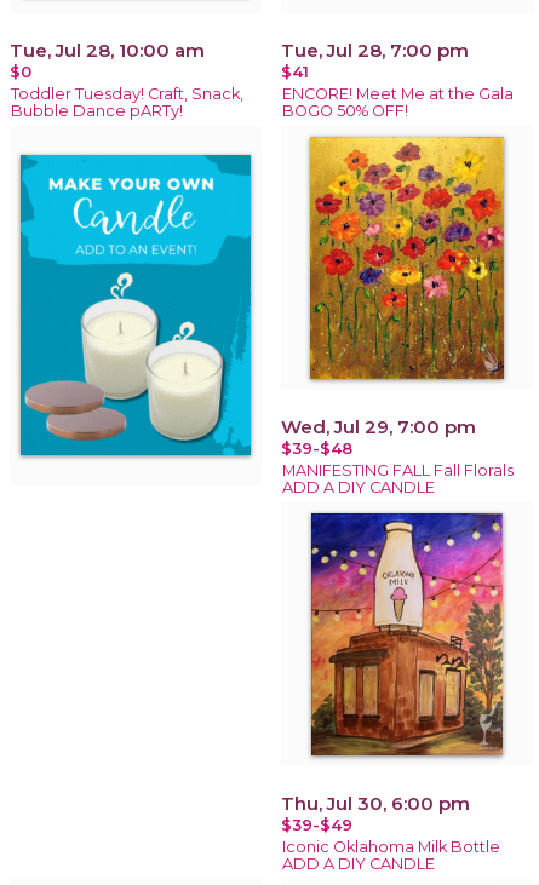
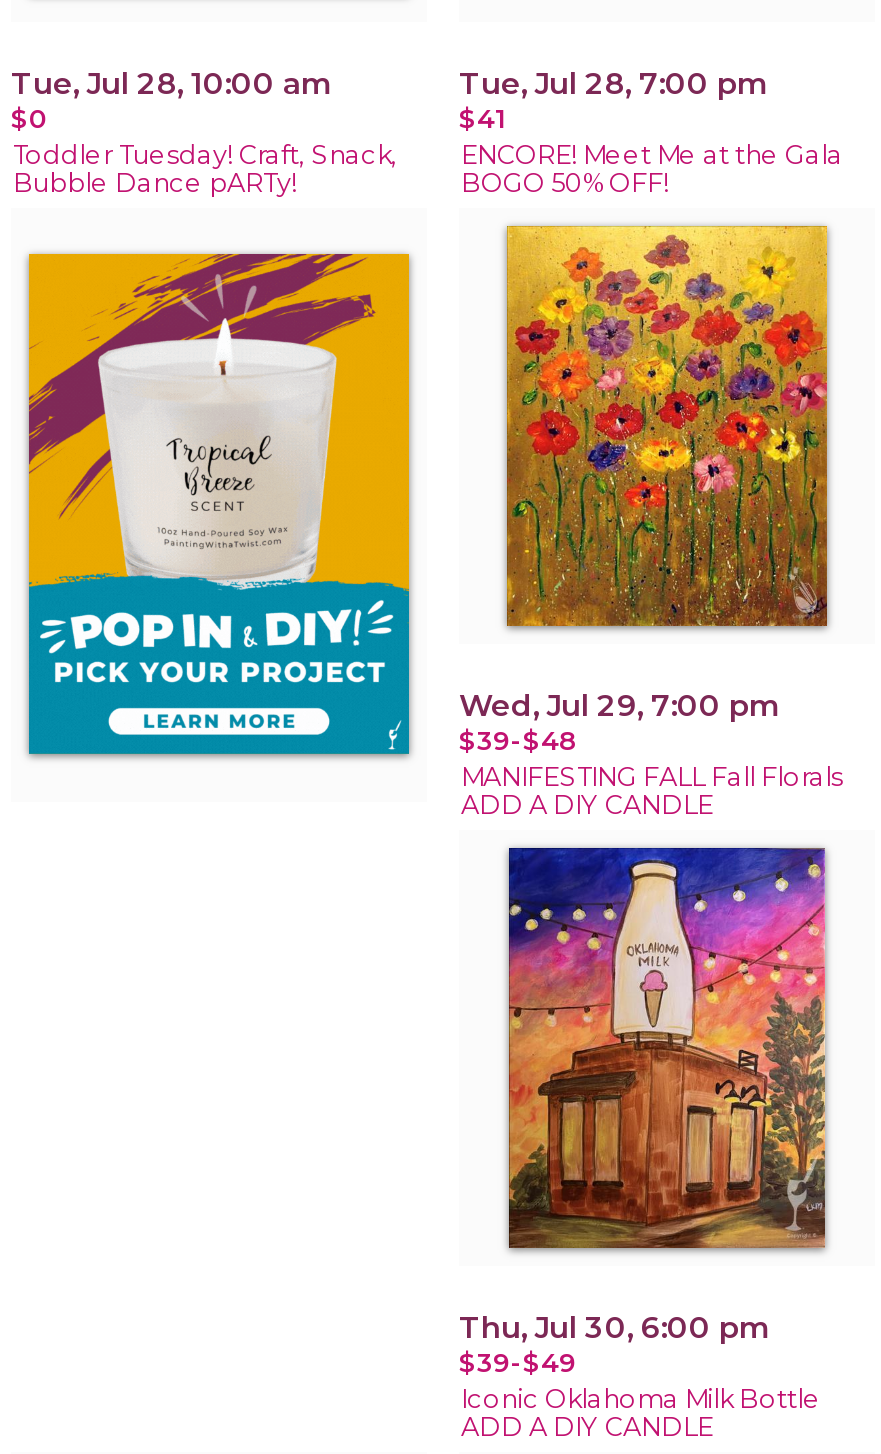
- [image]
+ [image]
